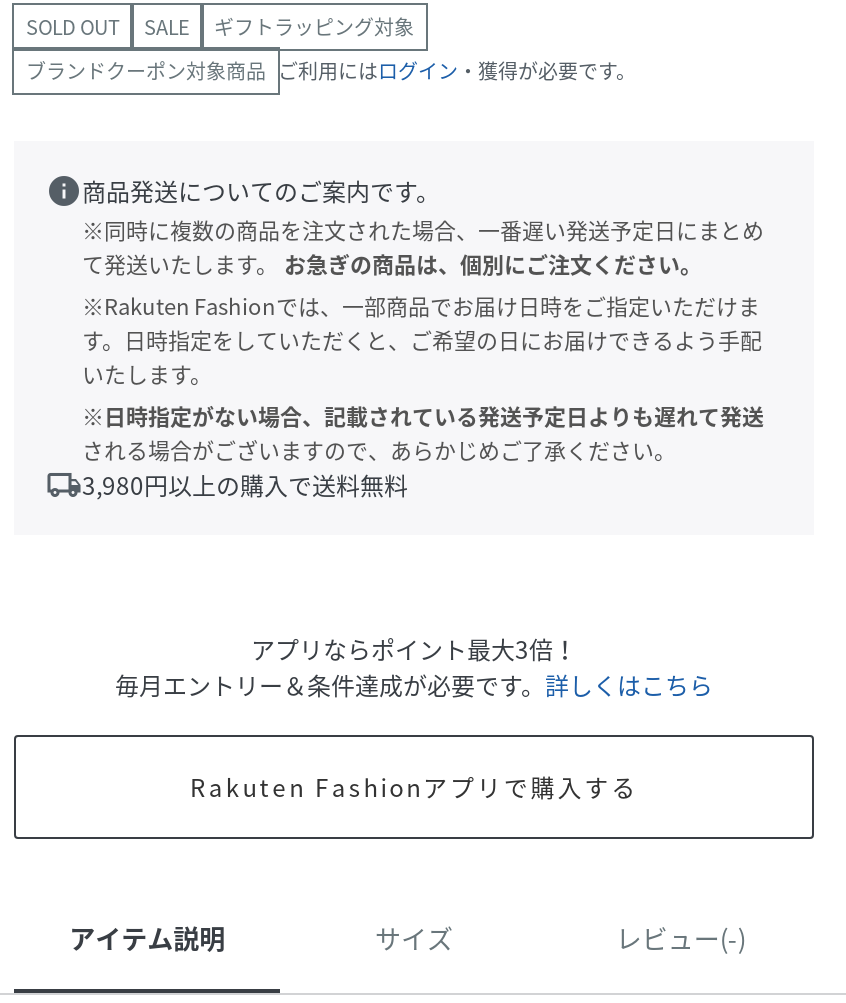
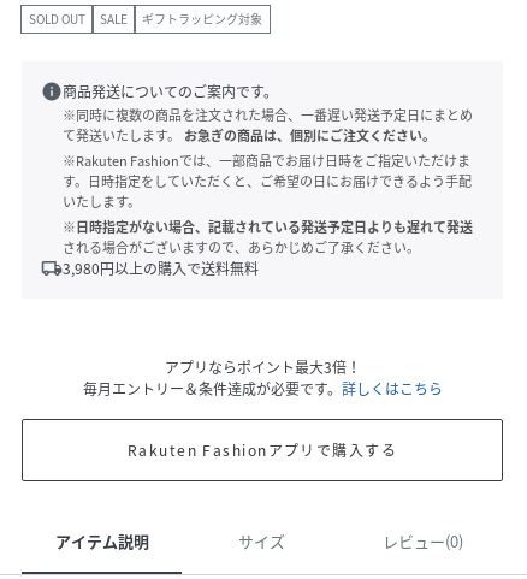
- ブランドクーポン対象商品 ご利用にはログイン・獲得が必要です。

- レビュー(-)
+ レビュー(0)
